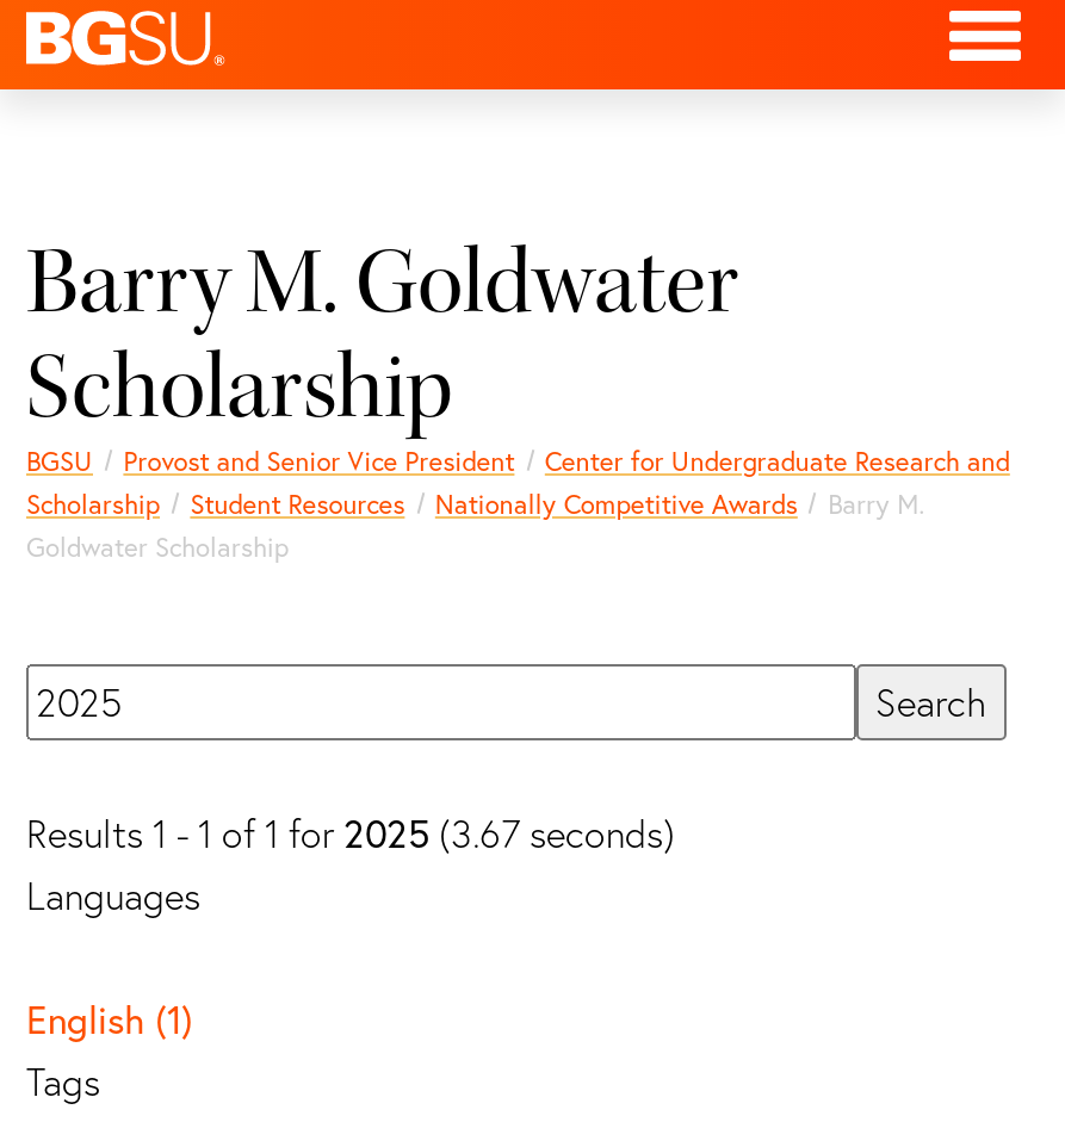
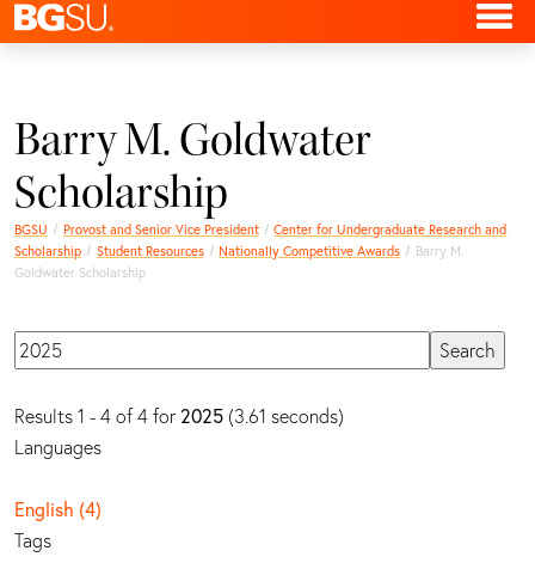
- Results 1 - 1 of 1 for 2025 (3.67 seconds)
+ Results 1 - 4 of 4 for 2025 (3.61 seconds)

- English (1)
+ English (4)
